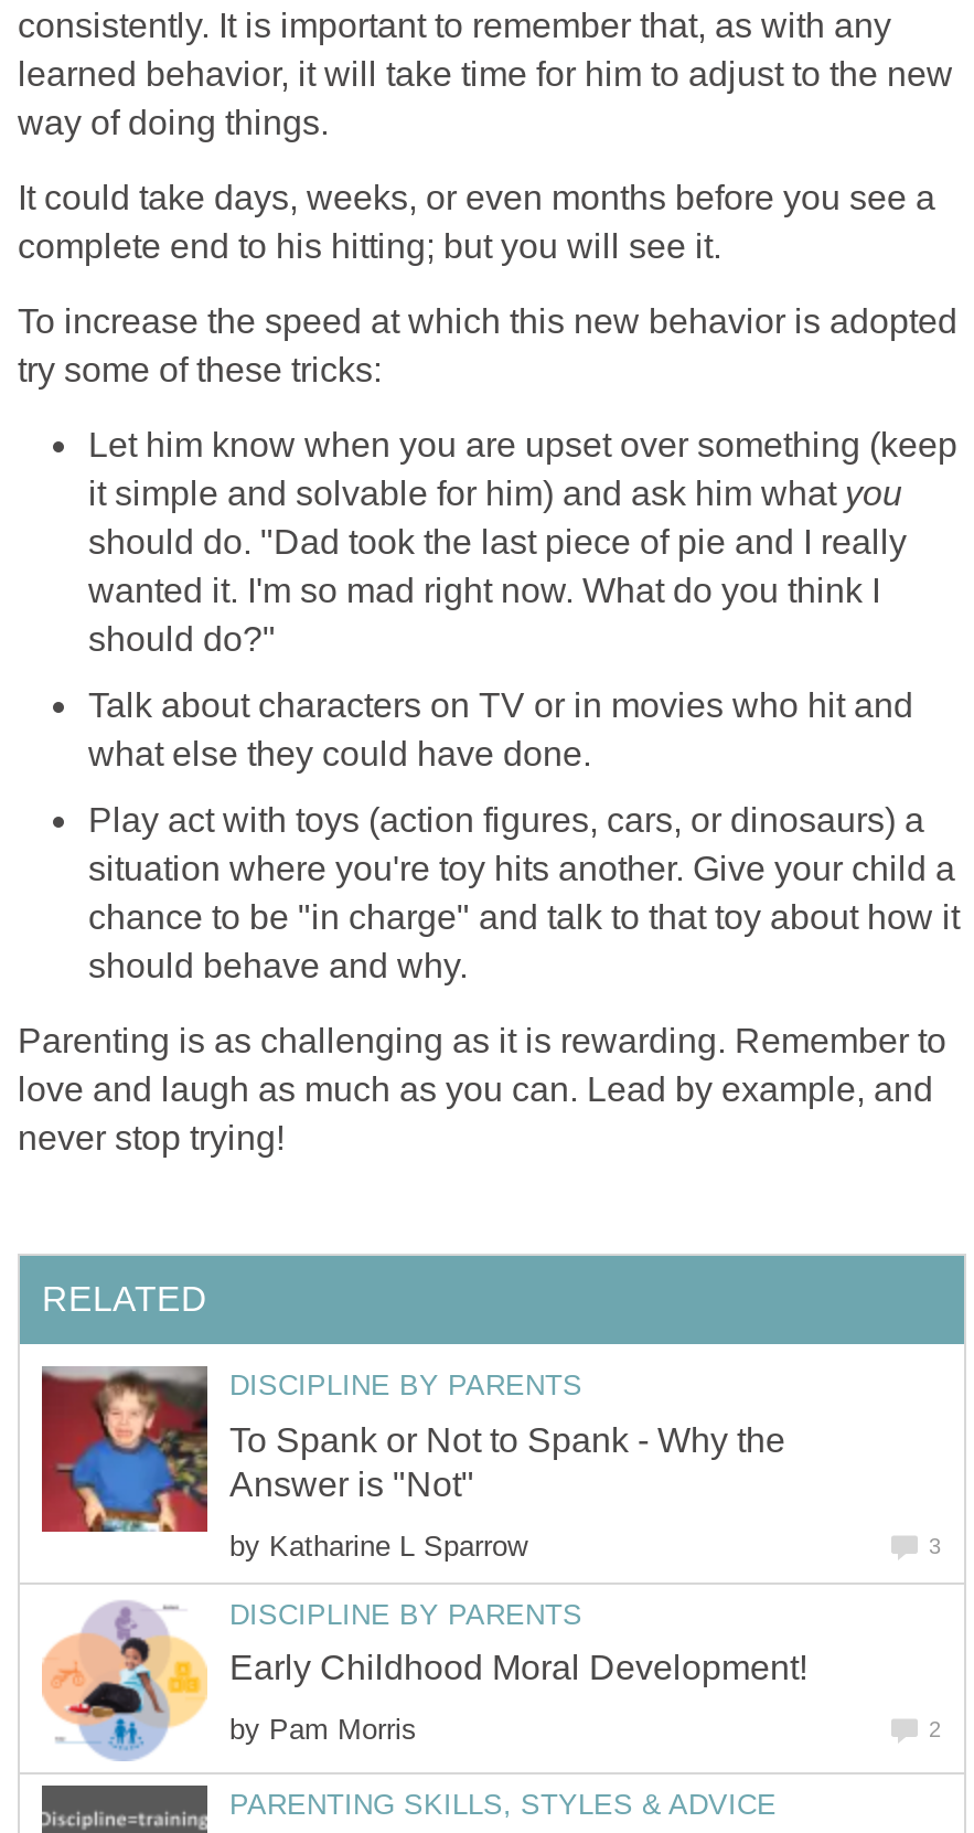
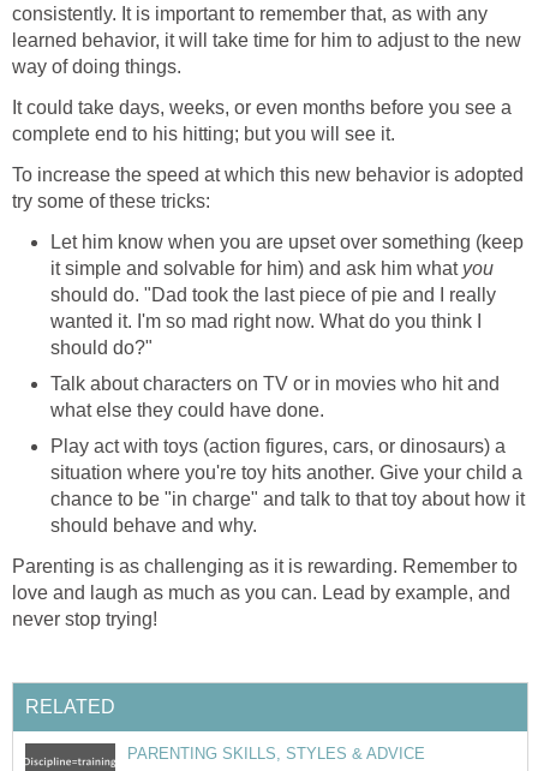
- [image]
- DISCIPLINE BY PARENTS
- To Spank or Not to Spank - Why the
- Answer is "Not"
- by Katharine L Sparrow
- 3
- DISCIPLINE BY PARENTS
- Early Childhood Moral Development!
- by Pam Morris
- 2

- [image]
